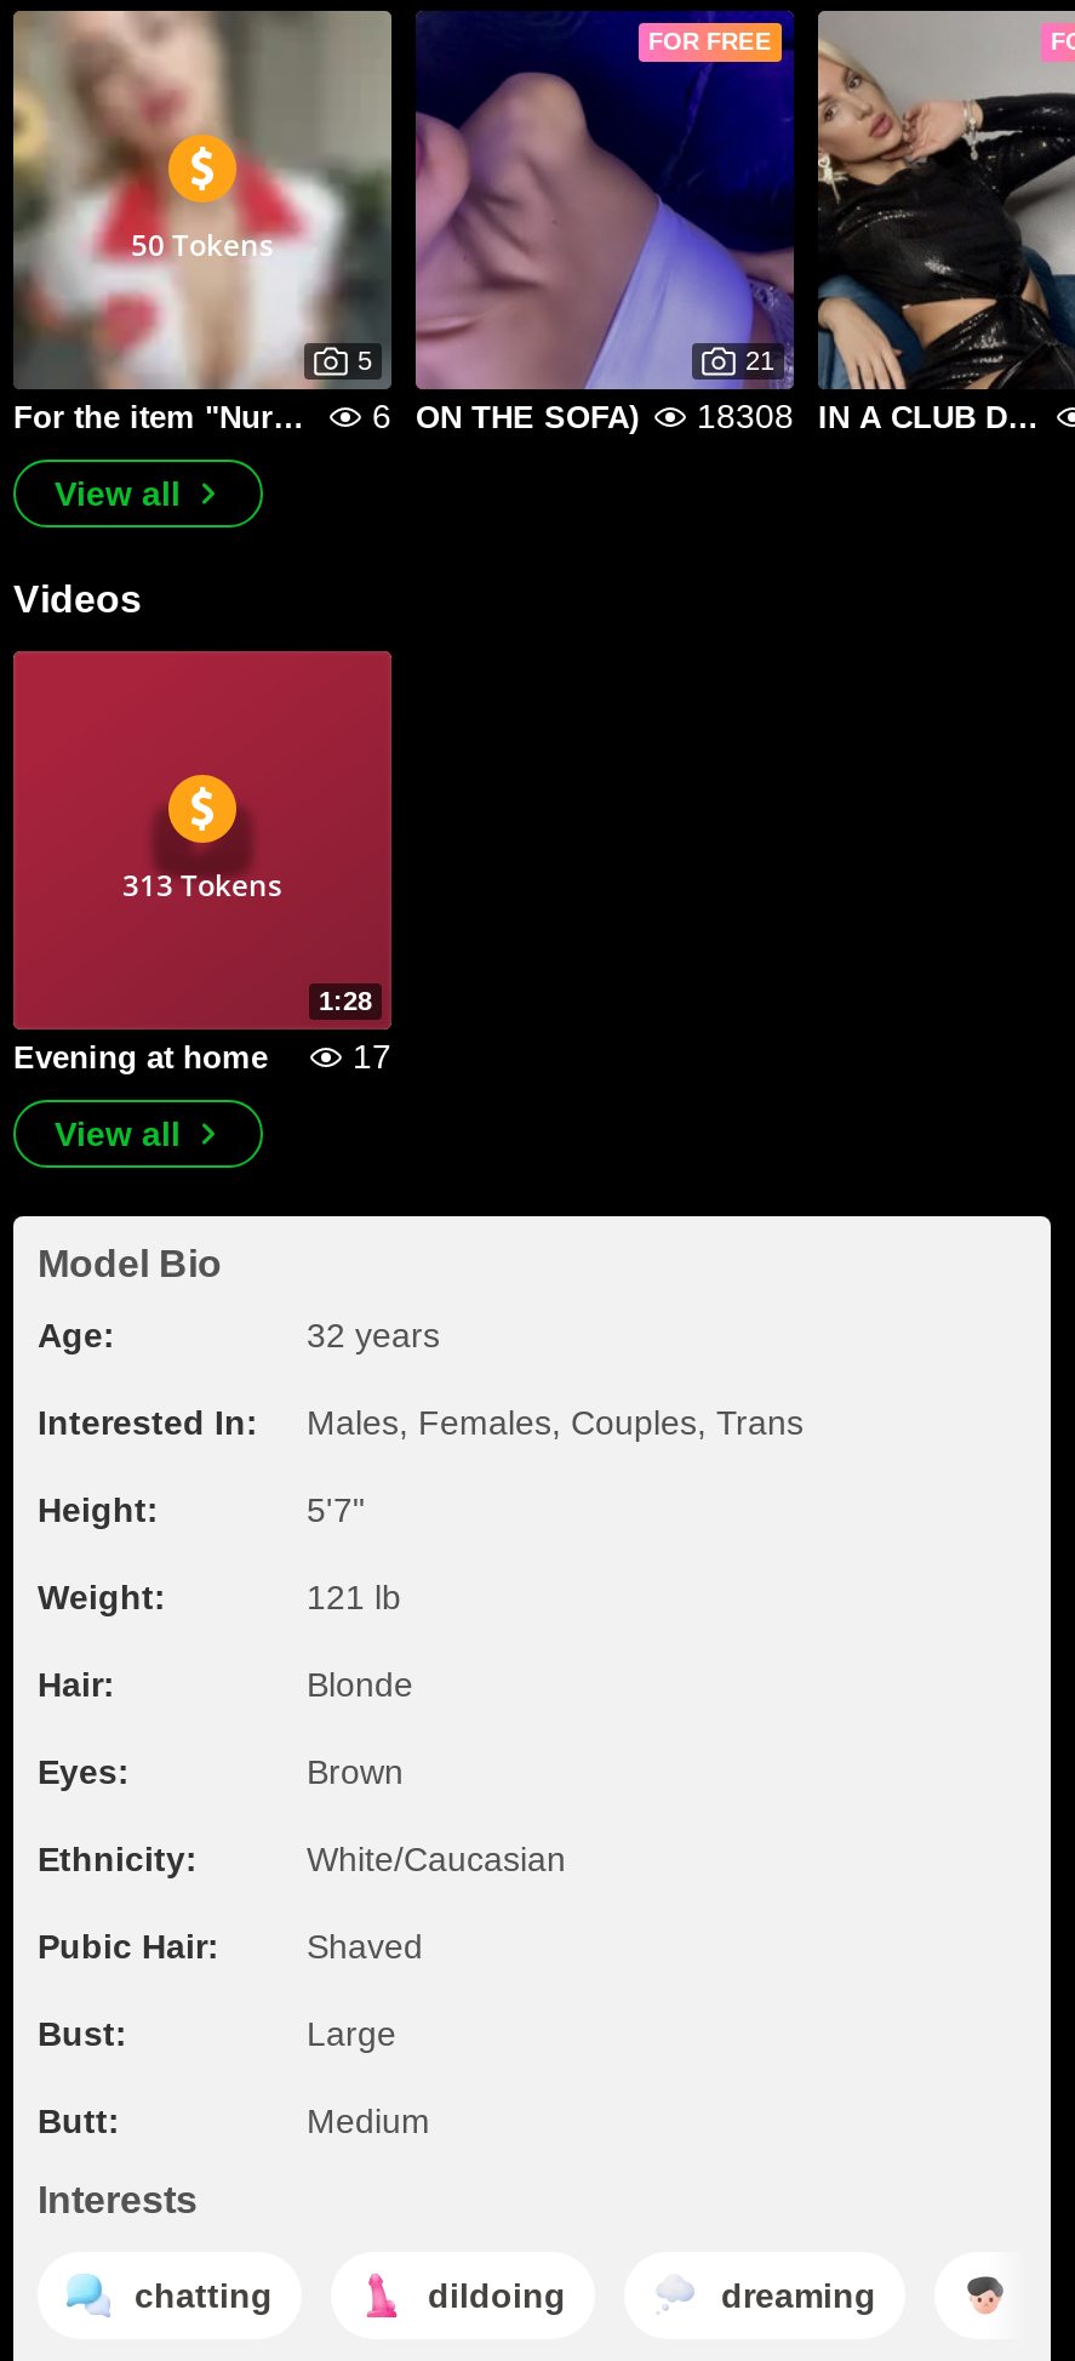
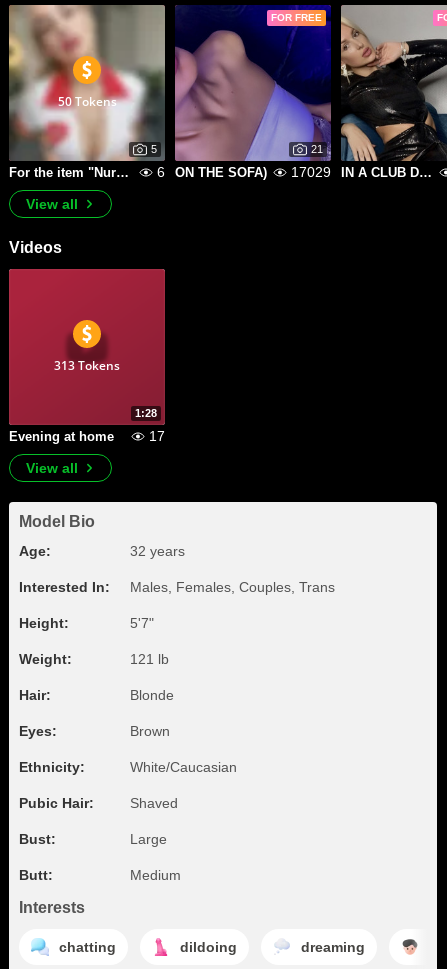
- 18308
+ 17029
